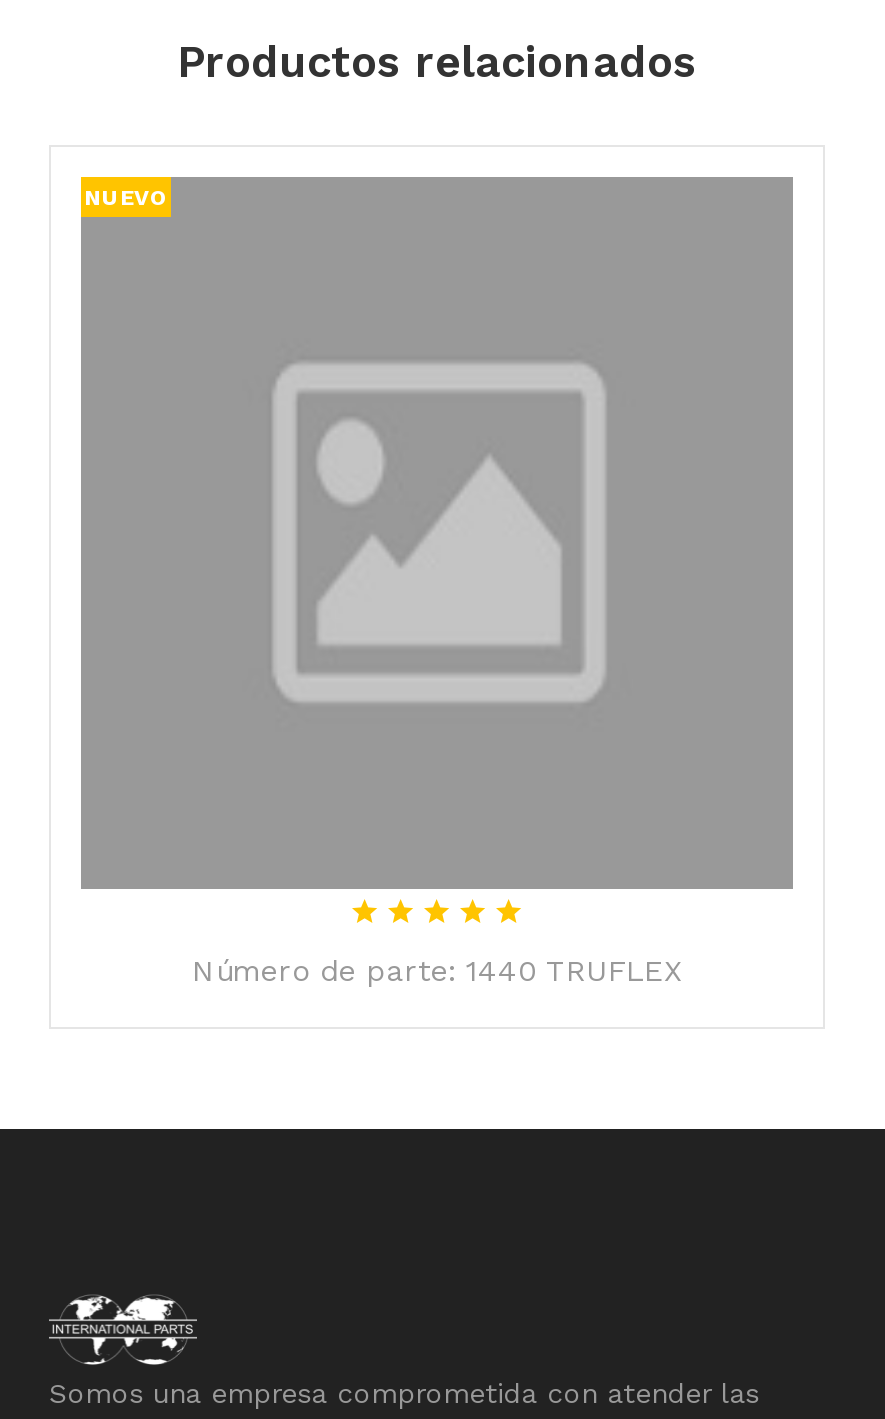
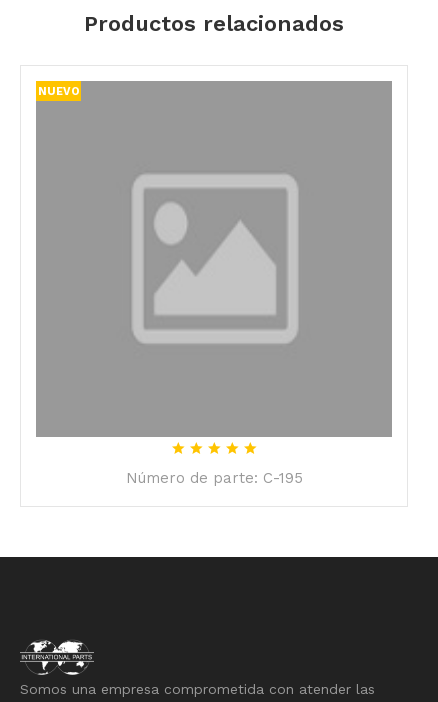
- Número de parte: 1440 TRUFLEX
+ Número de parte: C-195
